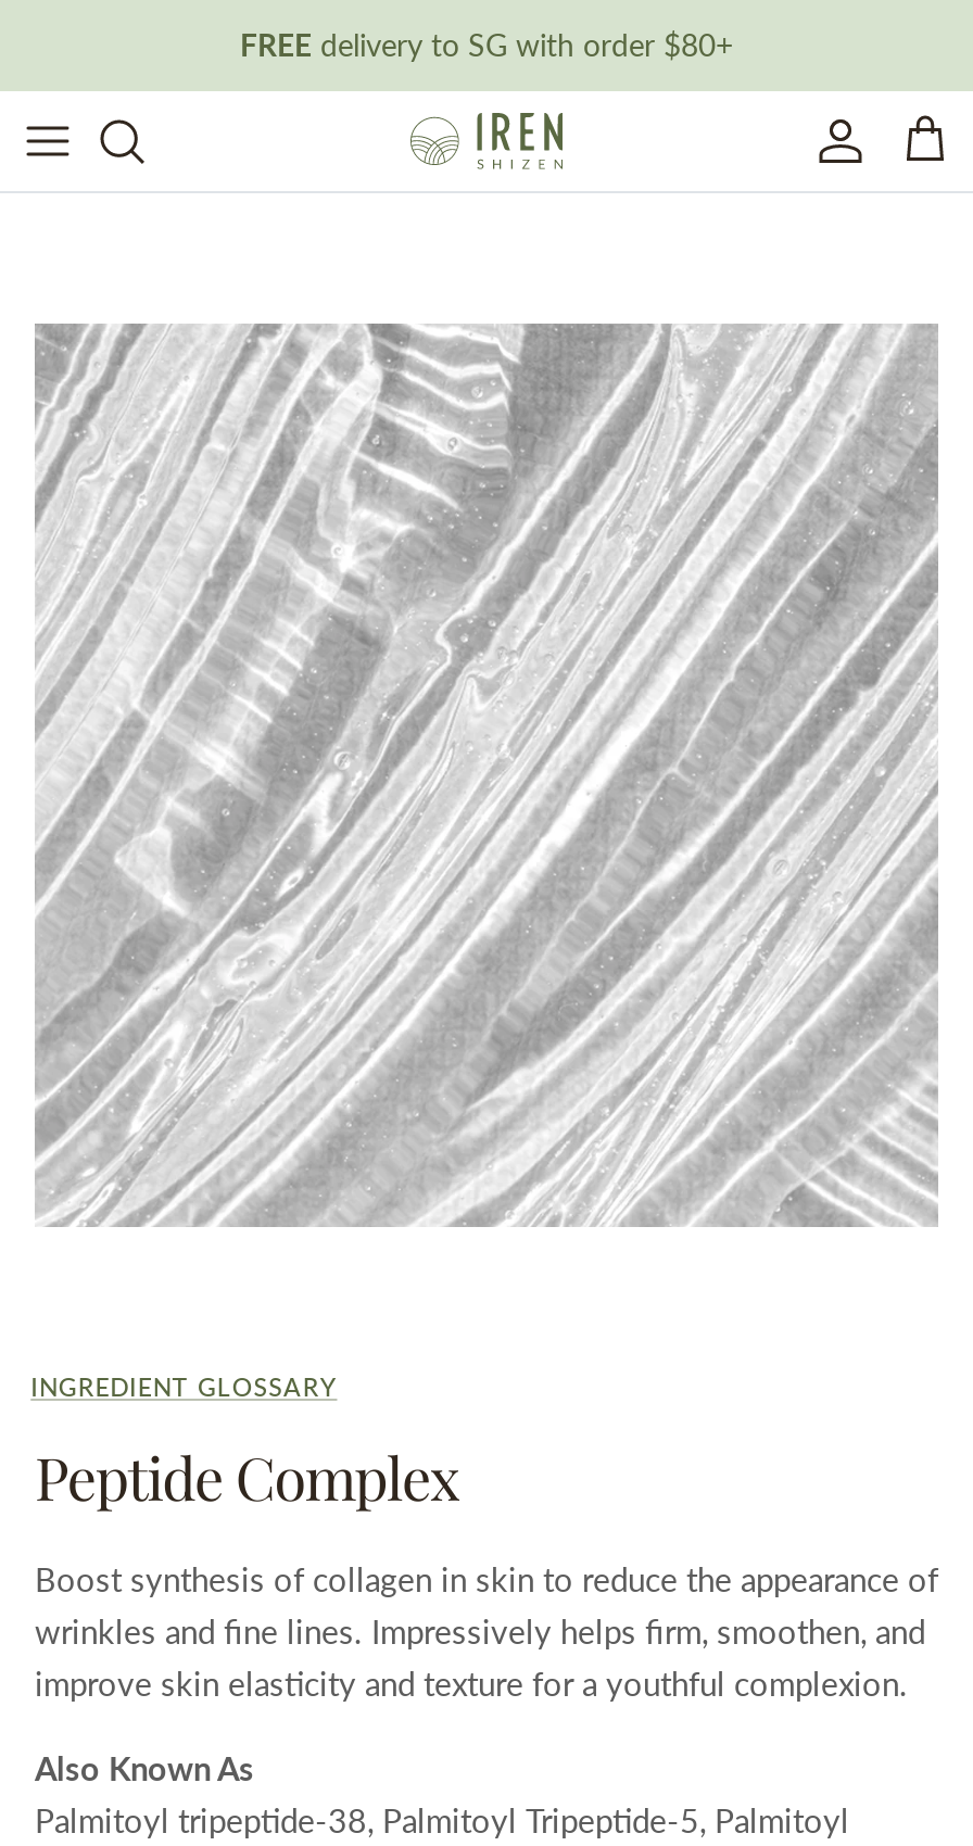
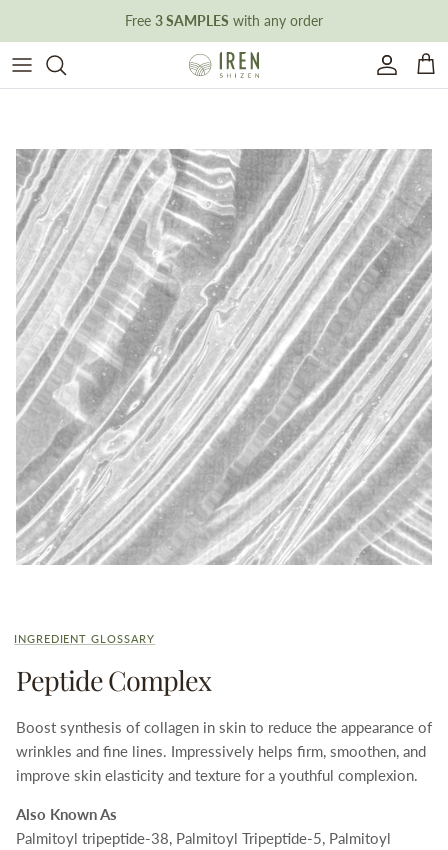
- FREE delivery to SG with order $80+
+ Free 3 SAMPLES with any order
